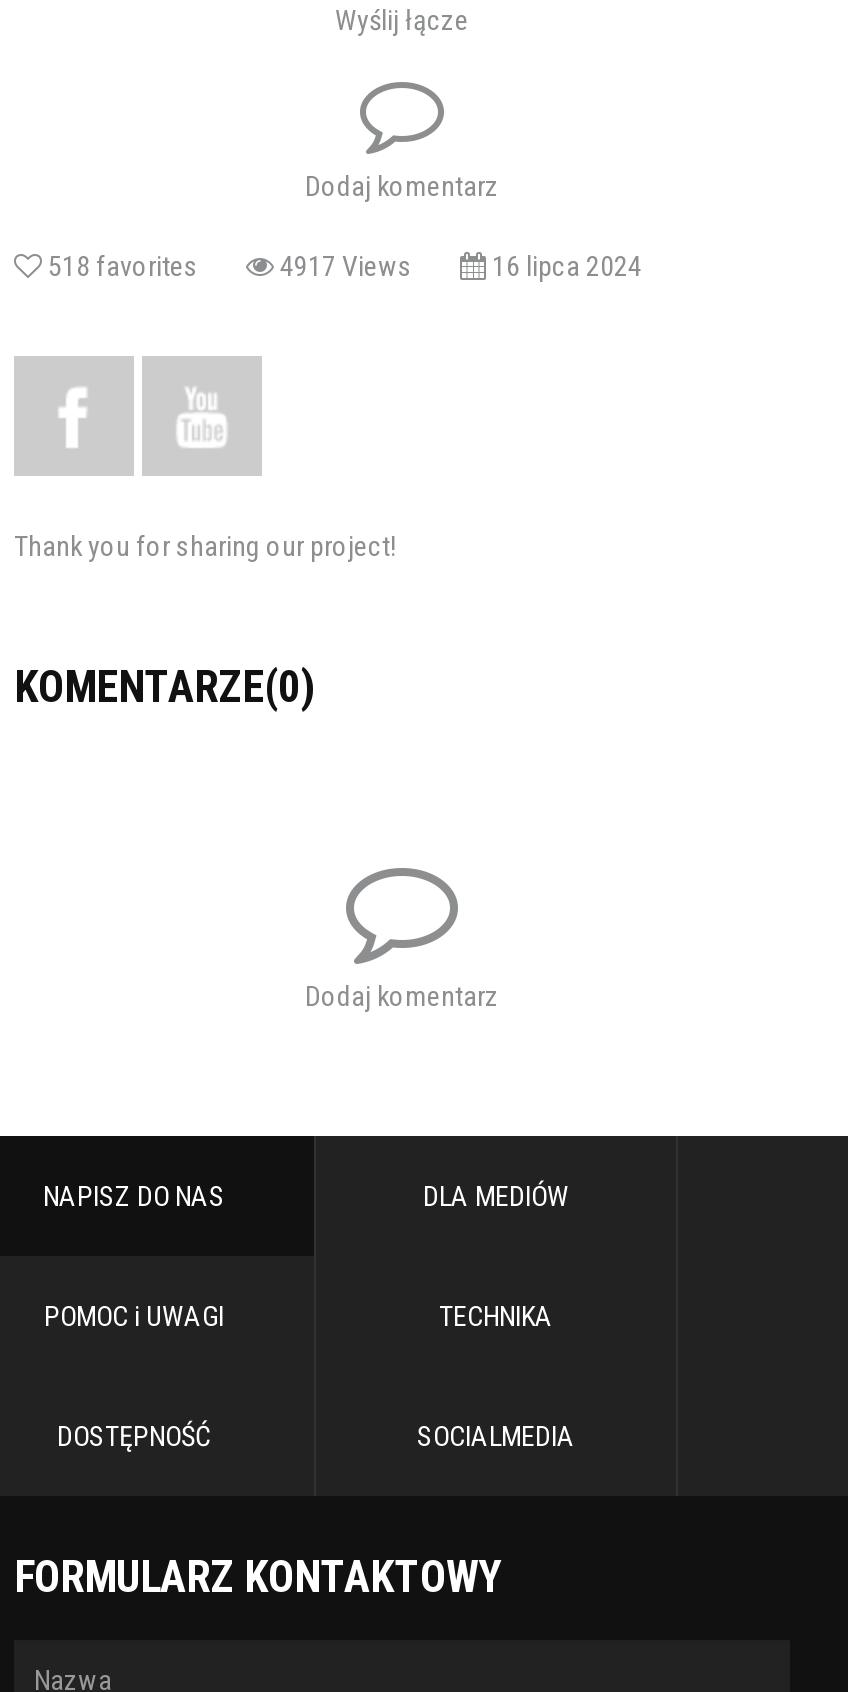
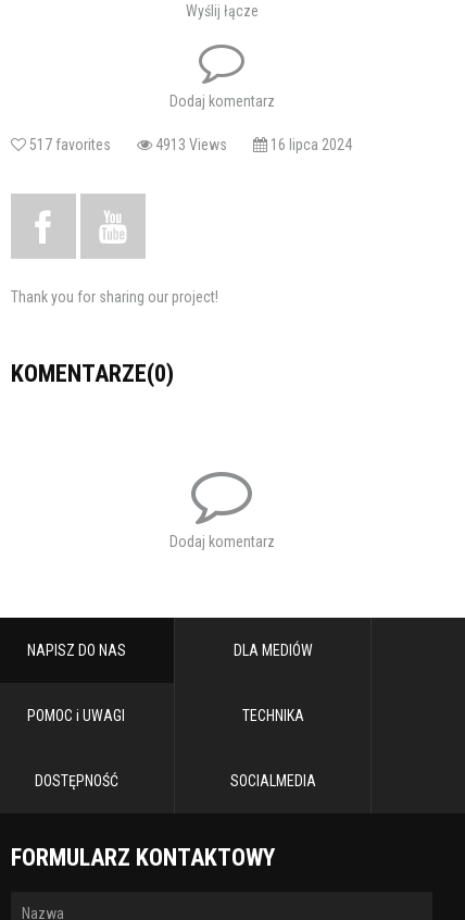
- 518 favorites
+ 517 favorites

- 4917 Views
+ 4913 Views
